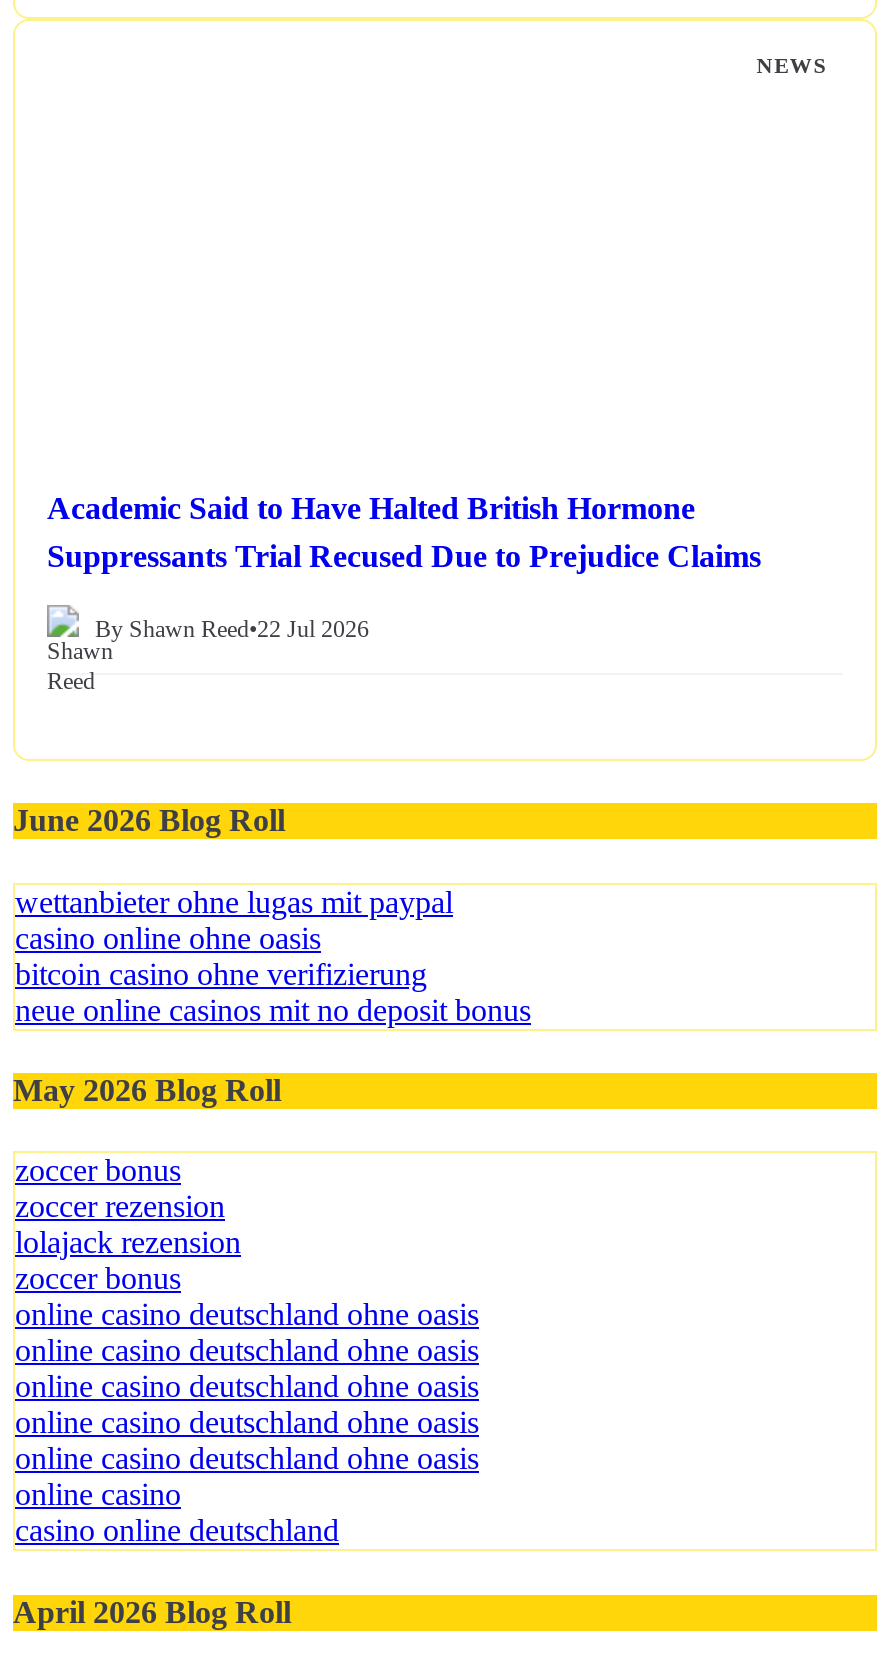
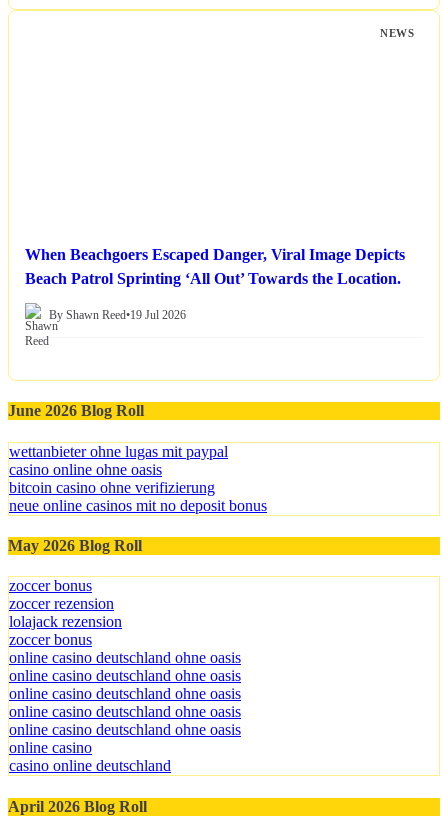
- Academic Said to Have Halted British Hormone
- Suppressants Trial Recused Due to Prejudice Claims
+ When Beachgoers Escaped Danger, Viral Image Depicts
+ Beach Patrol Sprinting ‘All Out’ Towards the Location.

- By Shawn Reed•22 Jul 2026
+ By Shawn Reed•19 Jul 2026
